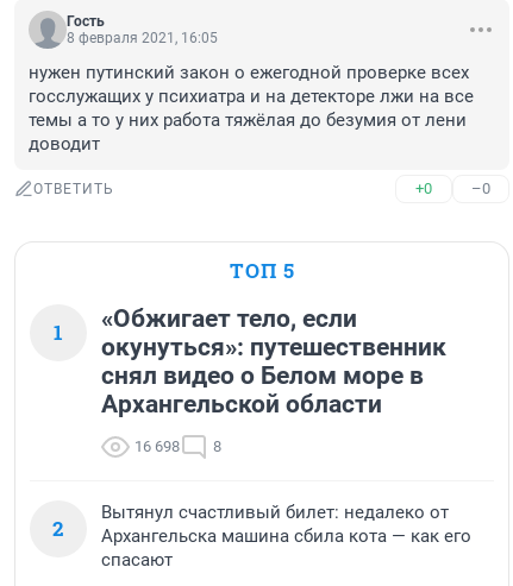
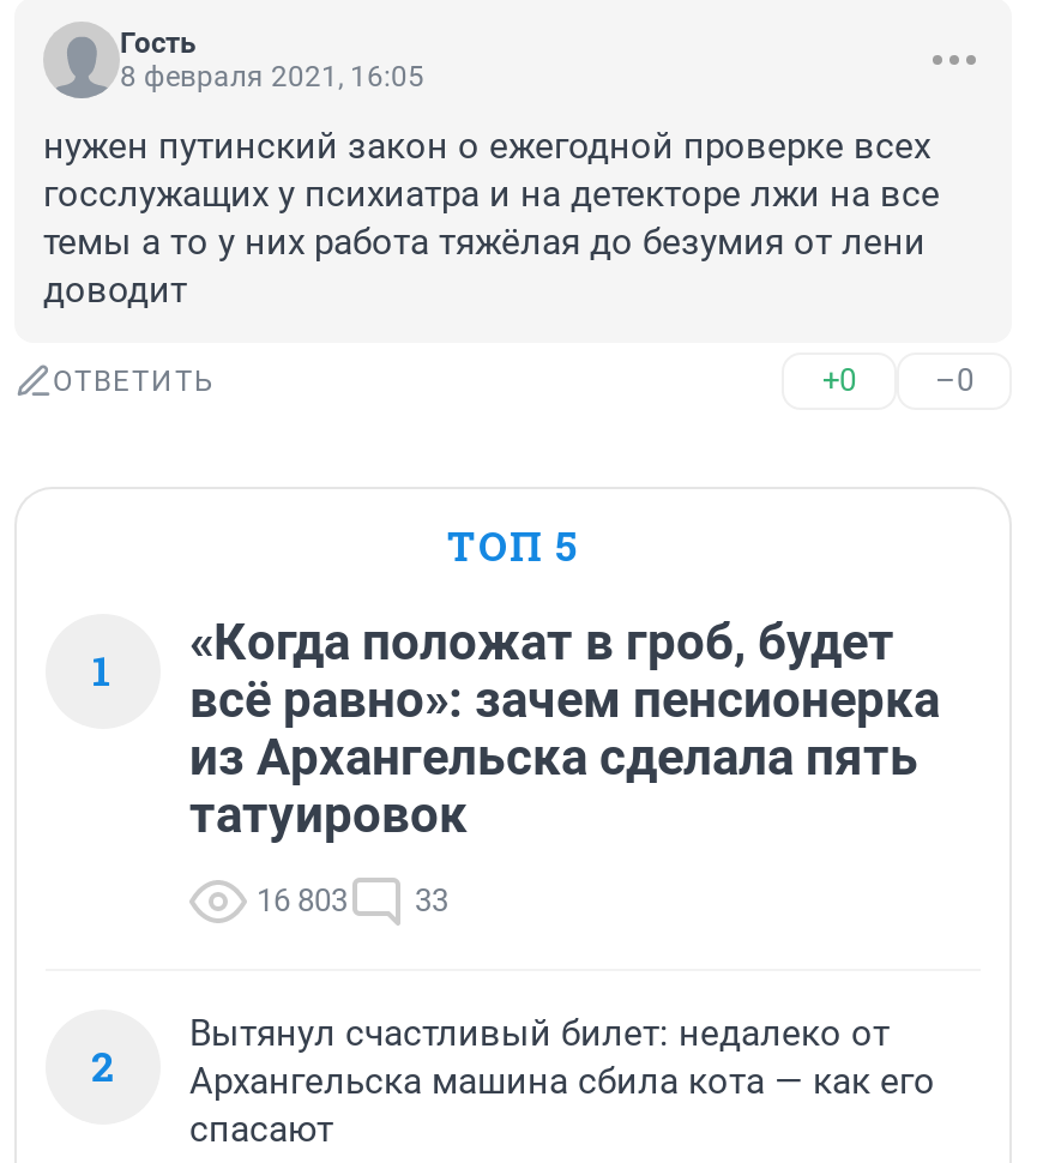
- «Обжигает тело, если
- окунуться»: путешественник
- снял видео о Белом море в
- Архангельской области
+ «Когда положат в гроб, будет
+ всё равно»: зачем пенсионерка
+ из Архангельска сделала пять
+ татуировок

- 16 698
- 8
+ 16 803
+ 33
